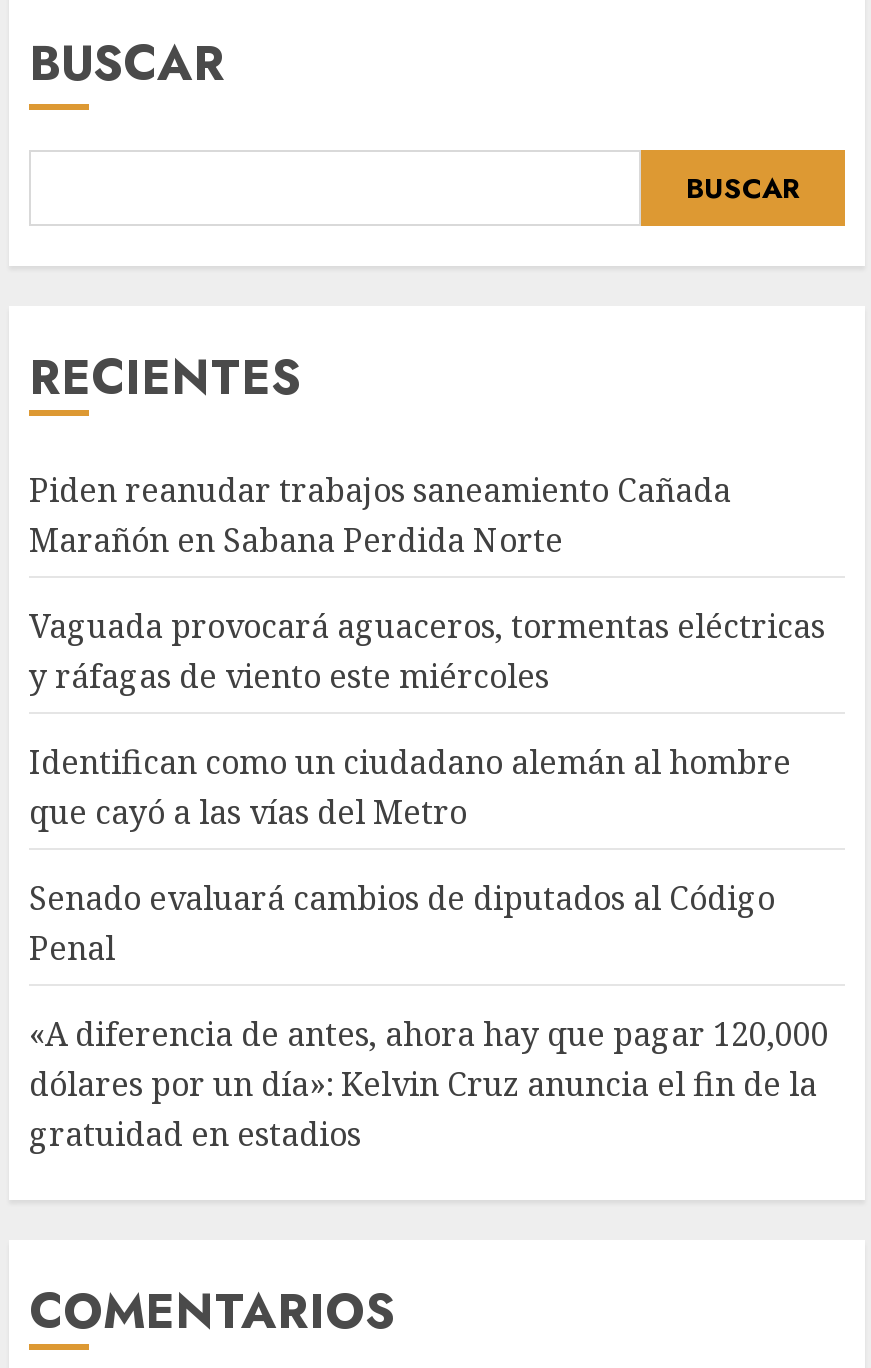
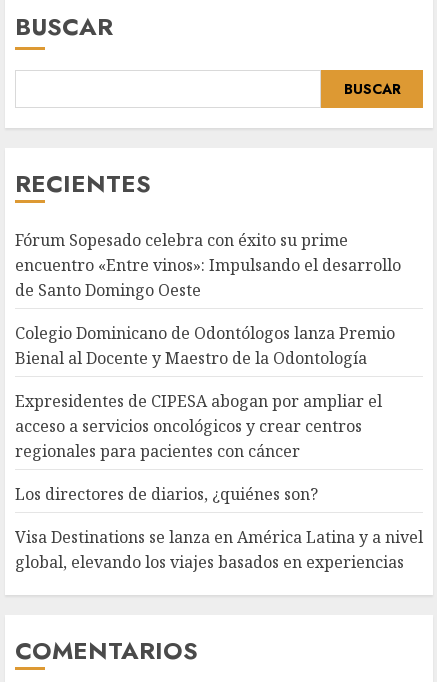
- Piden reanudar trabajos saneamiento Cañada
- Marañón en Sabana Perdida Norte
+ Fórum Sopesado celebra con éxito su prime
+ encuentro «Entre vinos»: Impulsando el desarrollo
+ de Santo Domingo Oeste

- Vaguada provocará aguaceros, tormentas eléctricas
- y ráfagas de viento este miércoles
+ Colegio Dominicano de Odontólogos lanza Premio
+ Bienal al Docente y Maestro de la Odontología

- Identifican como un ciudadano alemán al hombre
- que cayó a las vías del Metro
+ Expresidentes de CIPESA abogan por ampliar el
+ acceso a servicios oncológicos y crear centros
+ regionales para pacientes con cáncer

- Senado evaluará cambios de diputados al Código
- Penal
+ Los directores de diarios, ¿quiénes son?

- «A diferencia de antes, ahora hay que pagar 120,000
- dólares por un día»: Kelvin Cruz anuncia el fin de la
- gratuidad en estadios
+ Visa Destinations se lanza en América Latina y a nivel
+ global, elevando los viajes basados en experiencias
